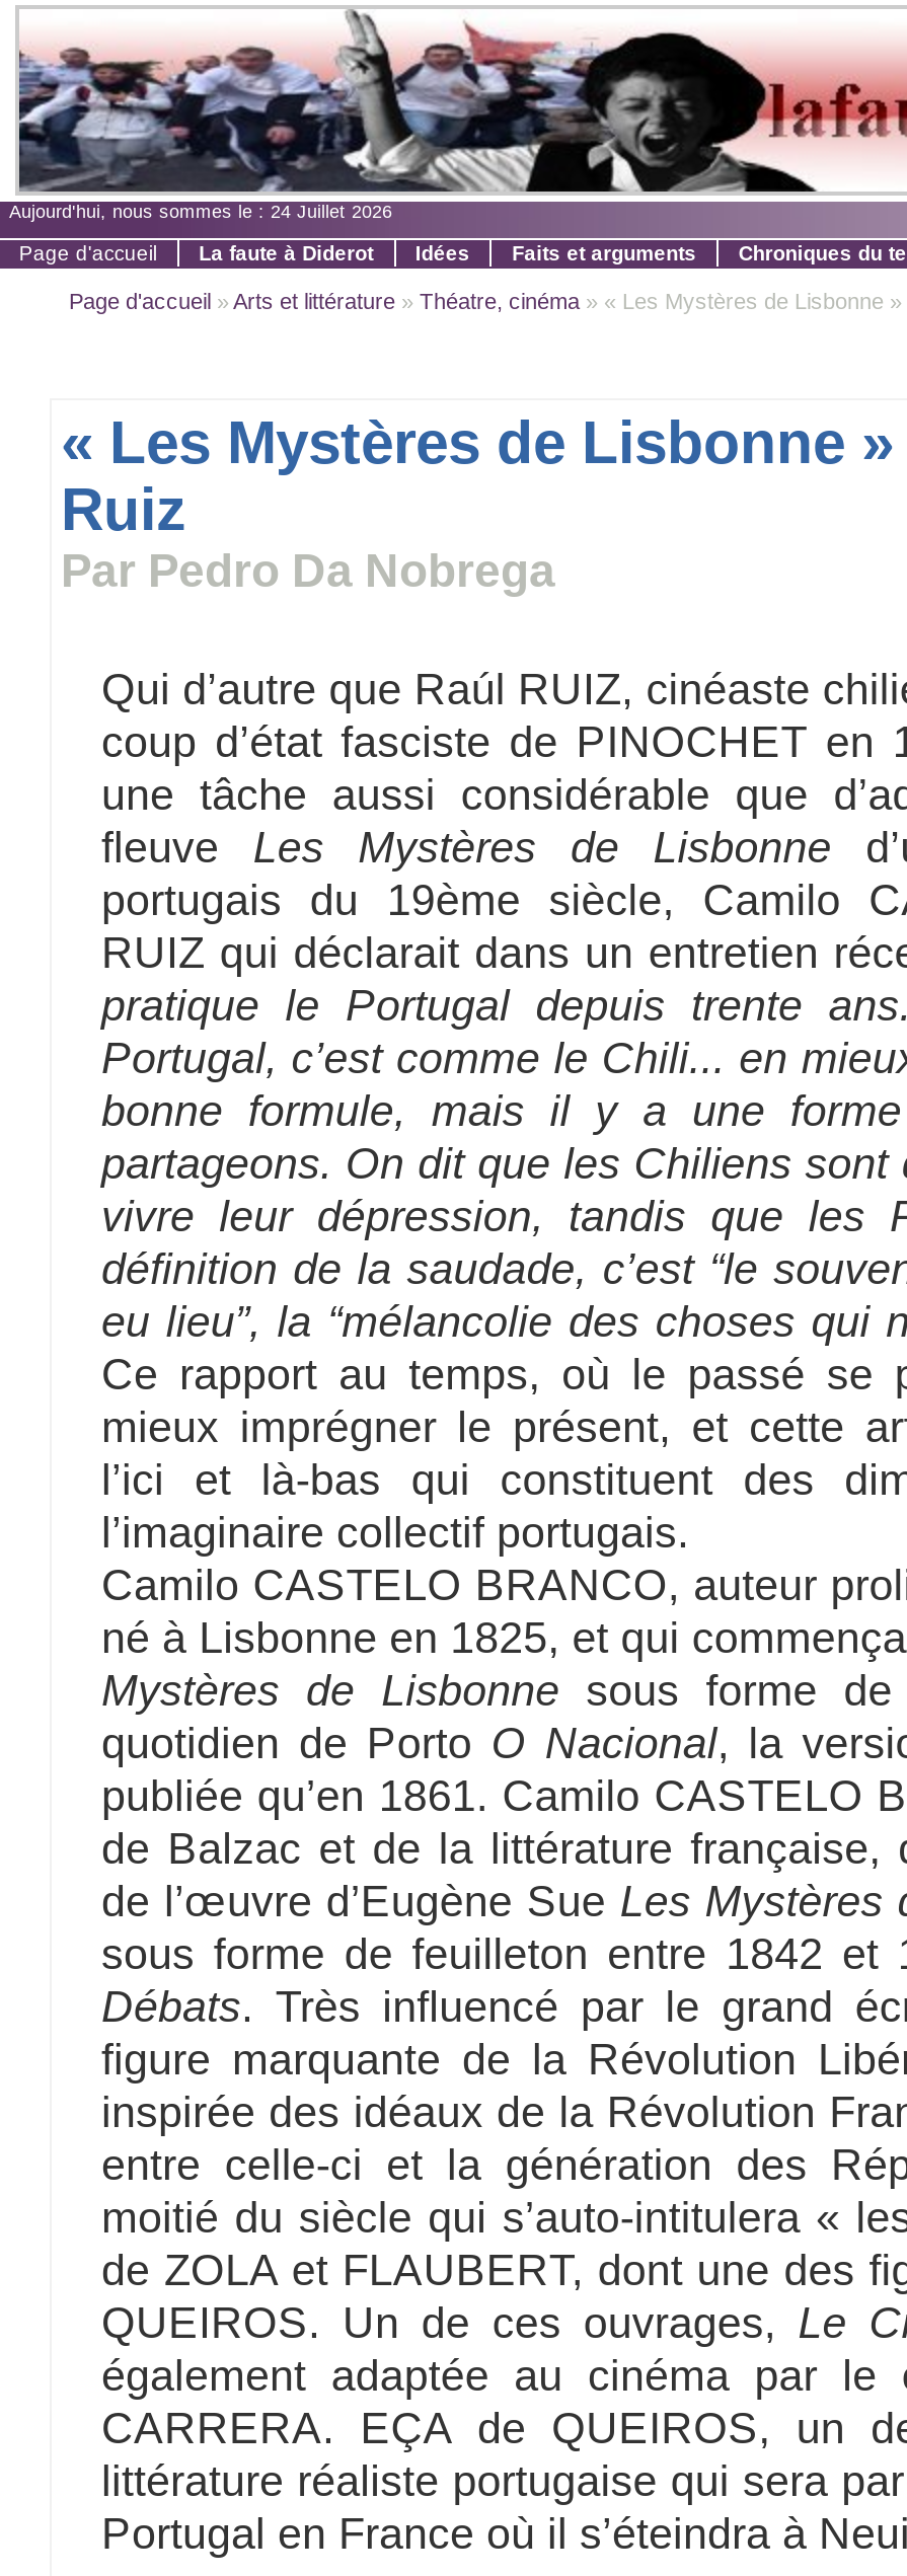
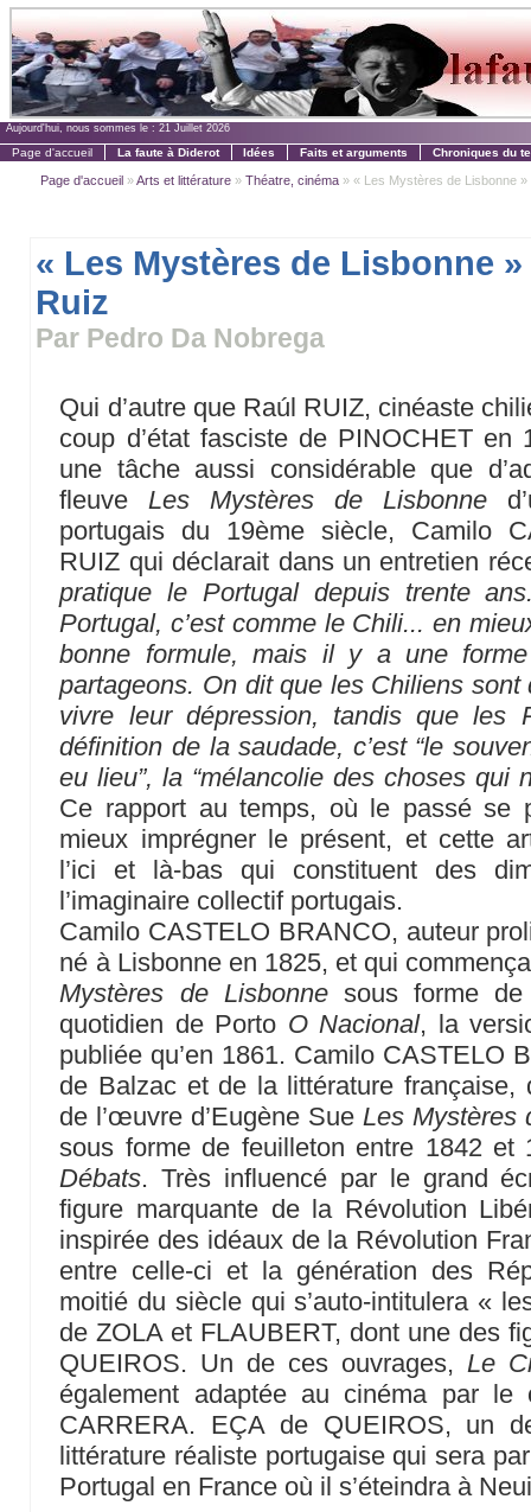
- Aujourd'hui, nous sommes le :24 Juillet 2026
+ Aujourd'hui, nous sommes le :21 Juillet 2026
